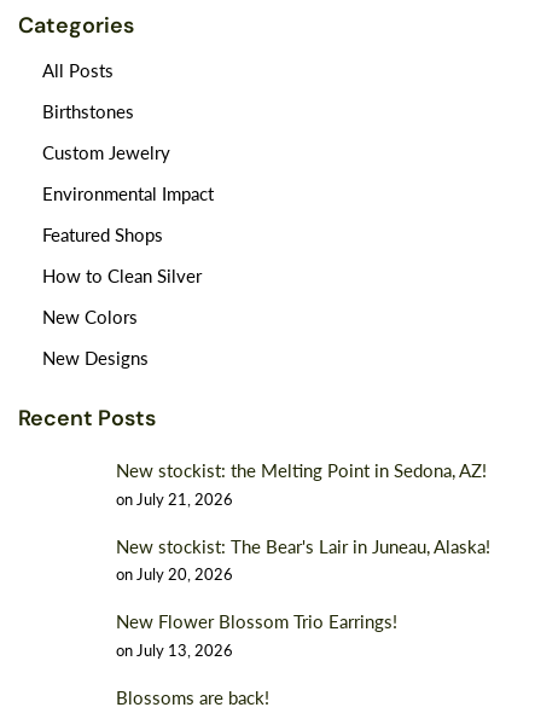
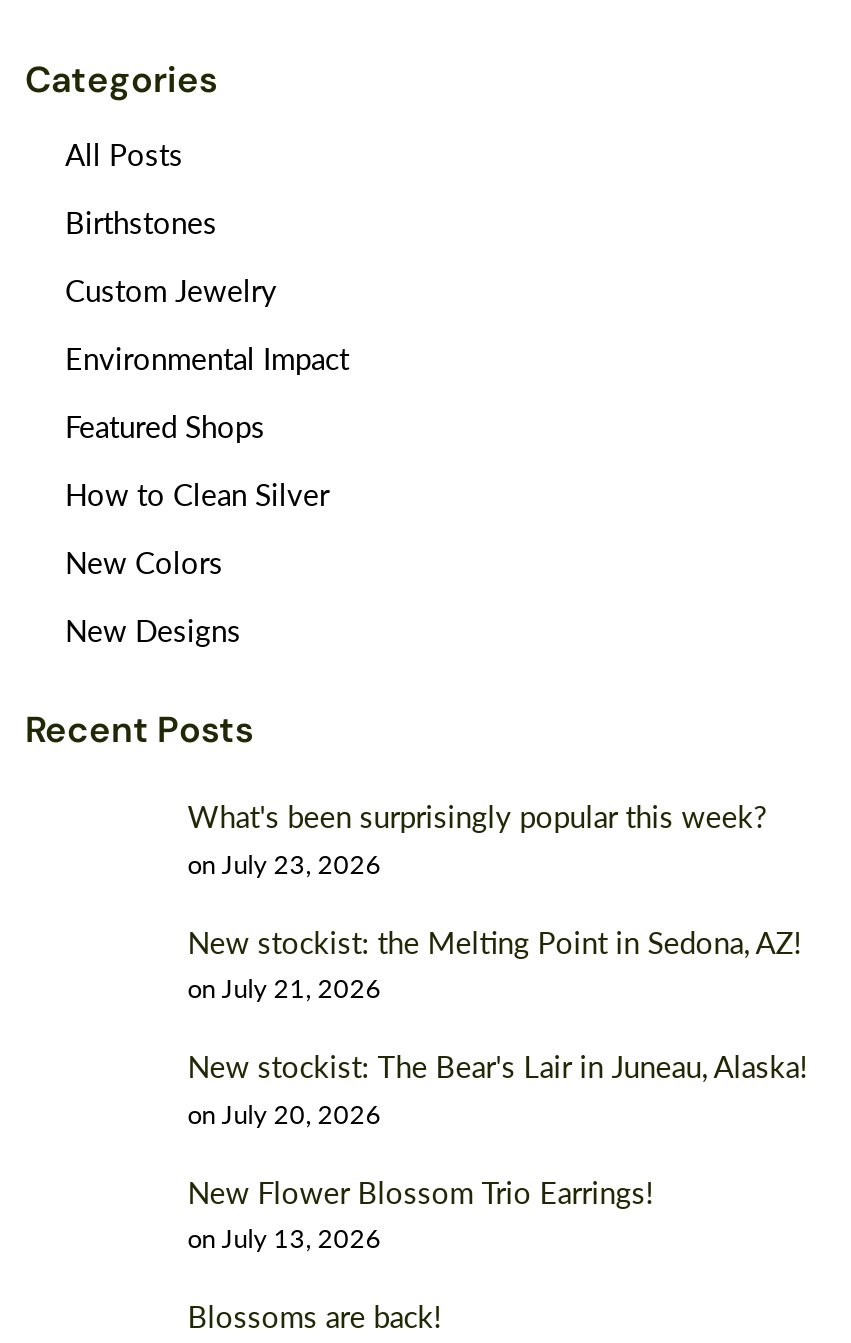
+ What's been surprisingly popular this week?
+ on July 23, 2026
